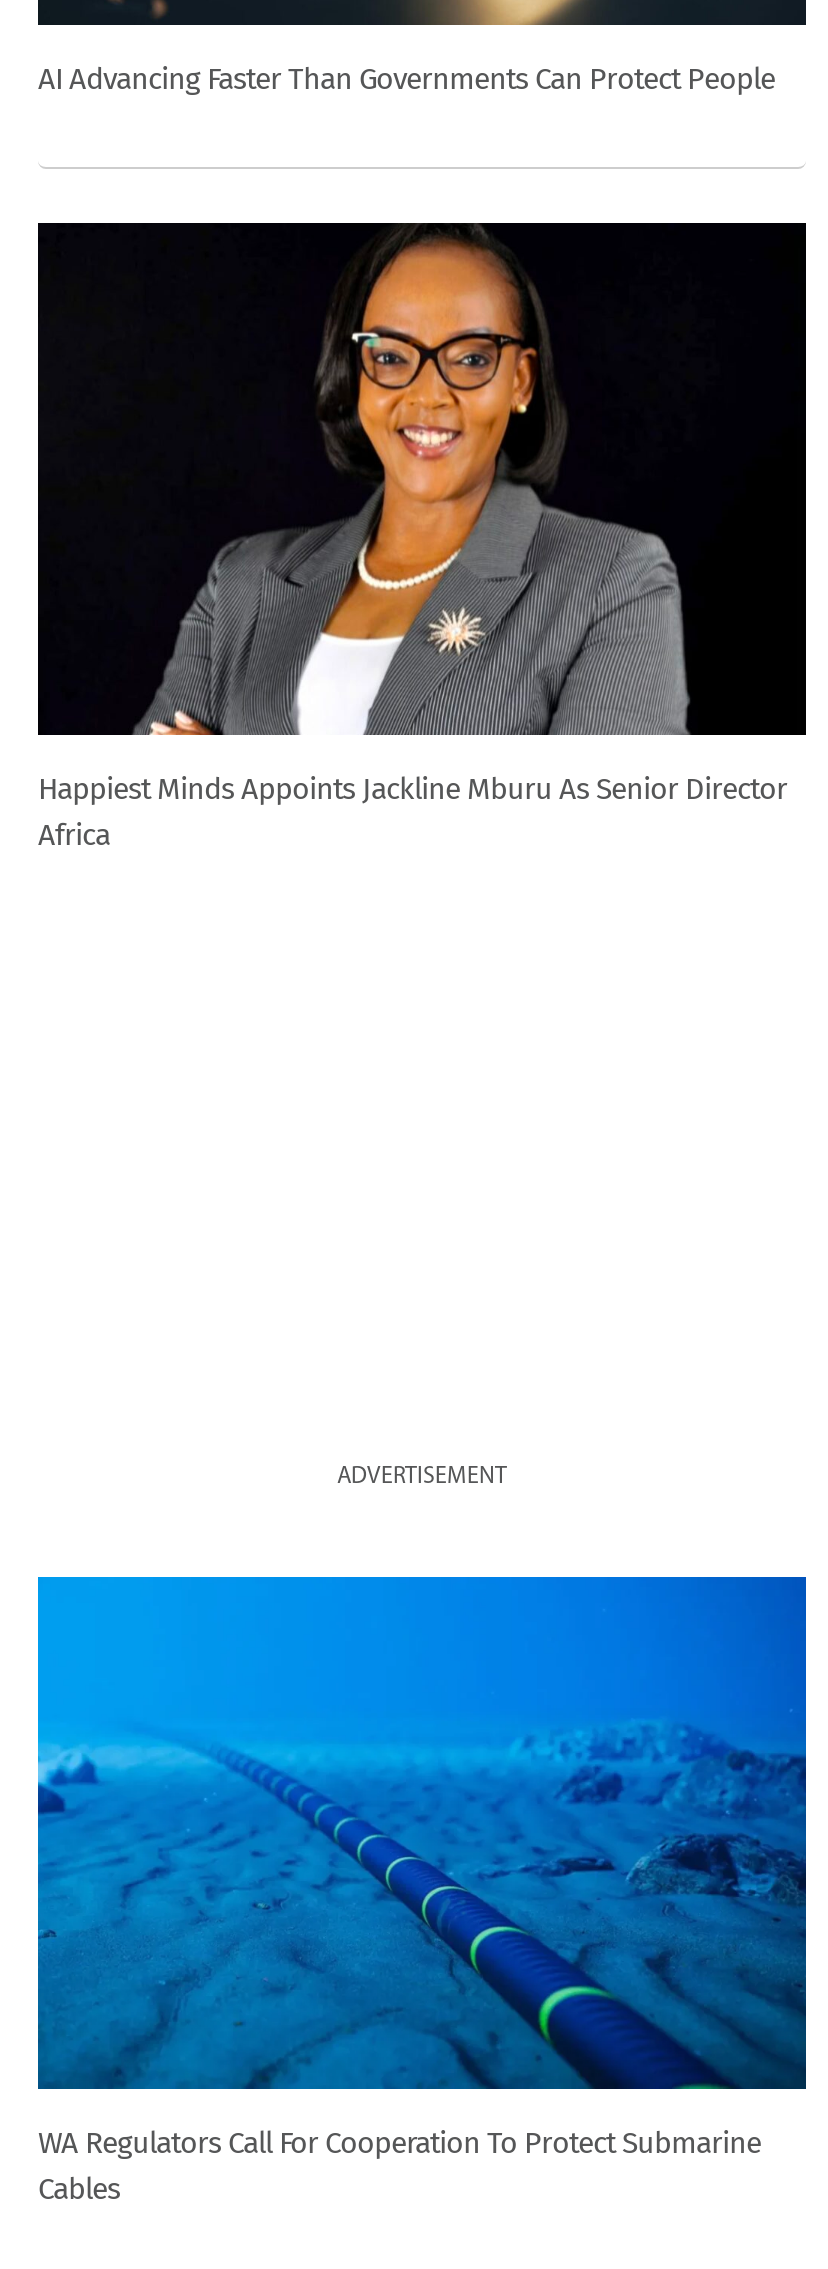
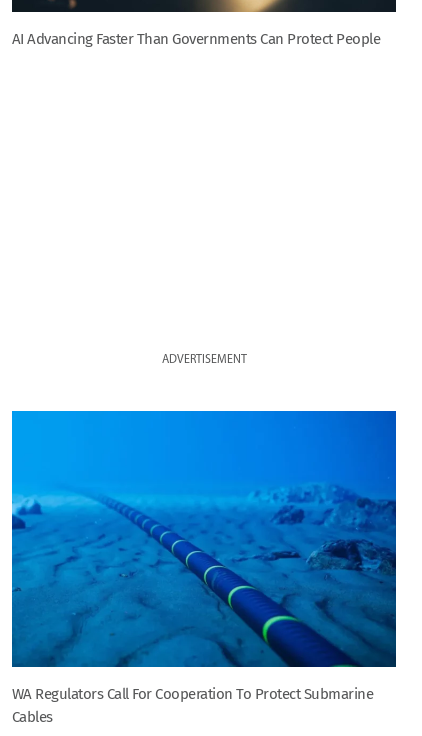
- [image]
- Happiest Minds Appoints Jackline Mburu As Senior Director
- Africa
